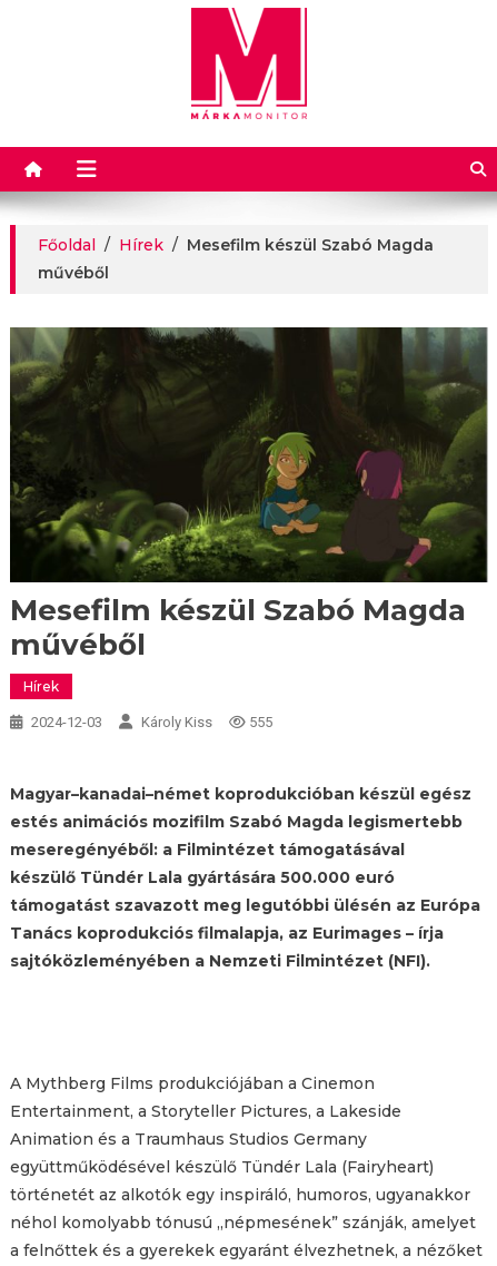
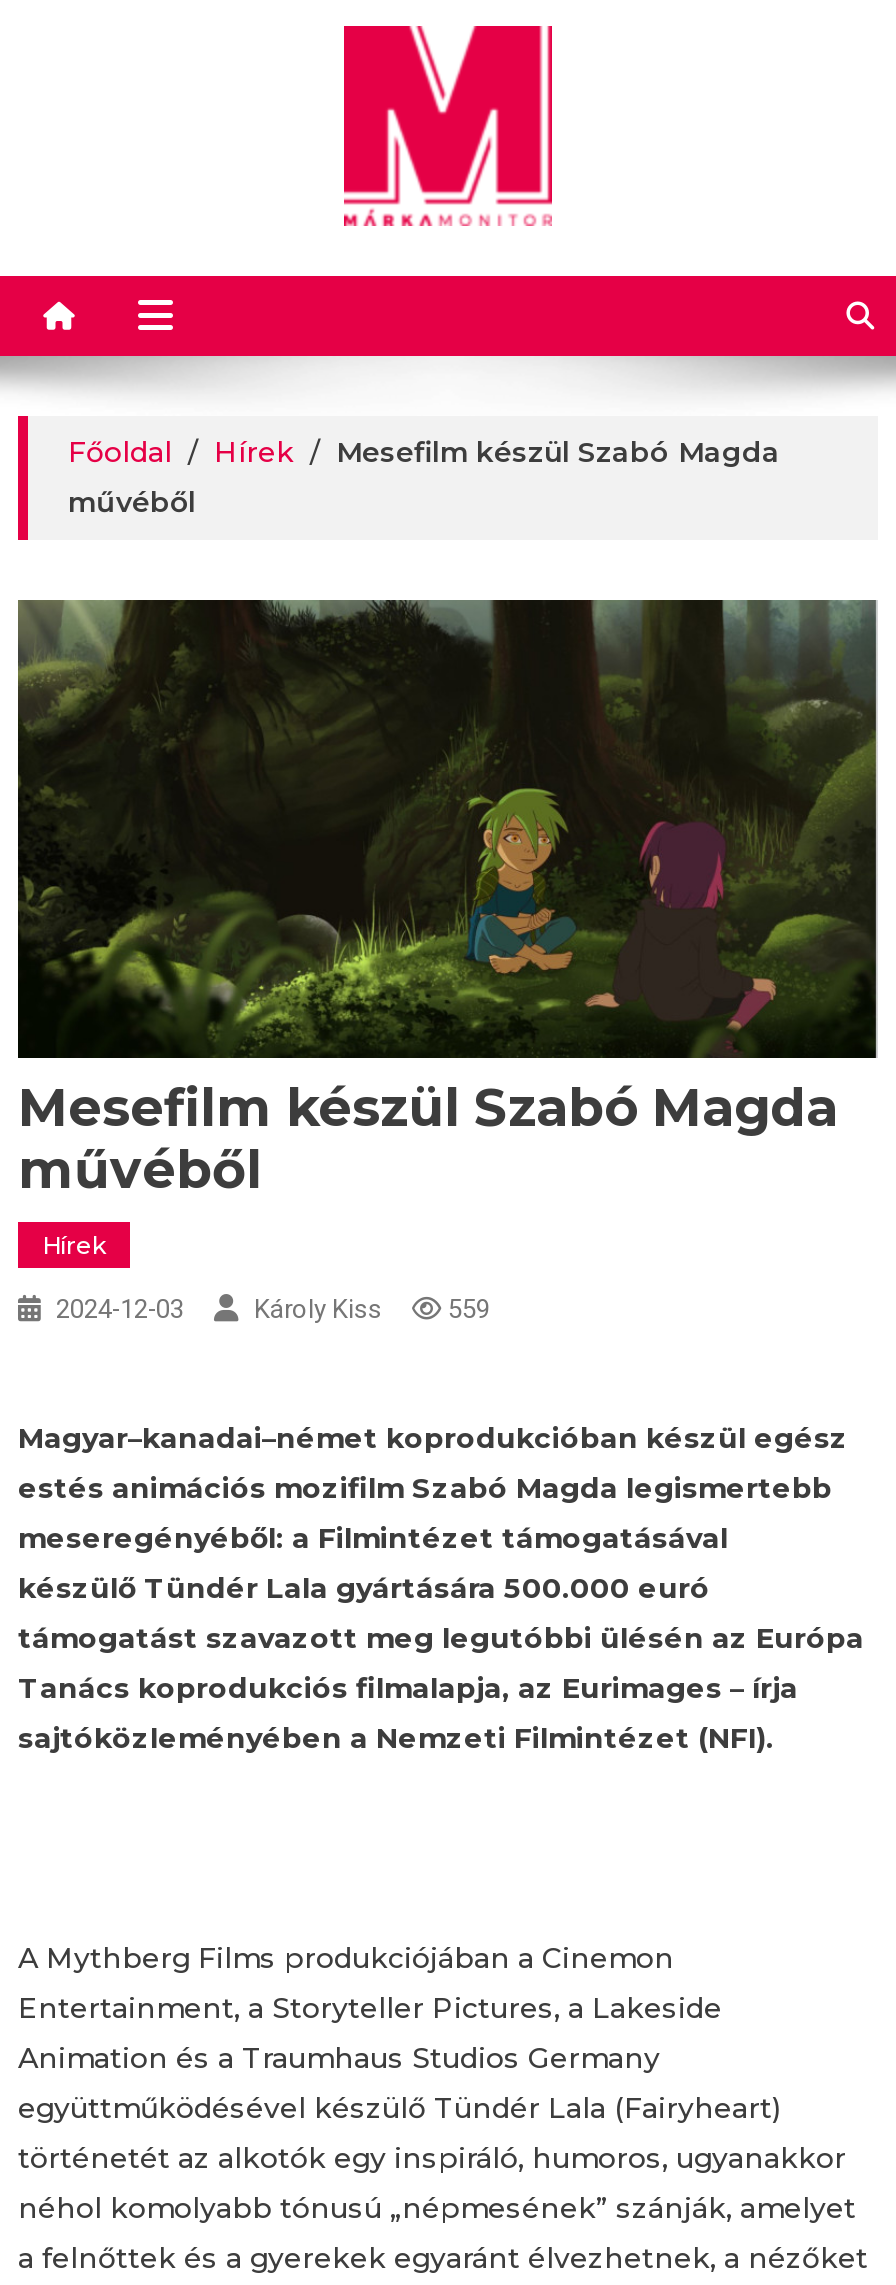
- 555
+ 559
